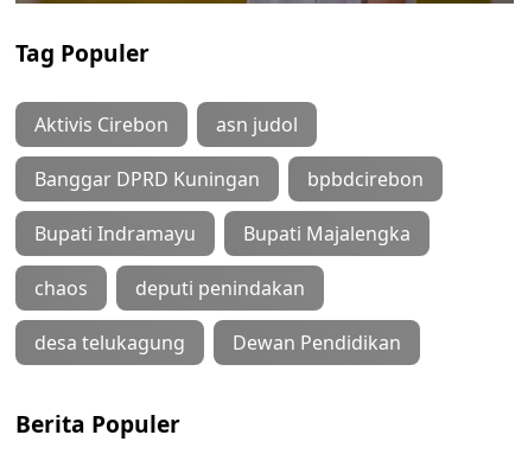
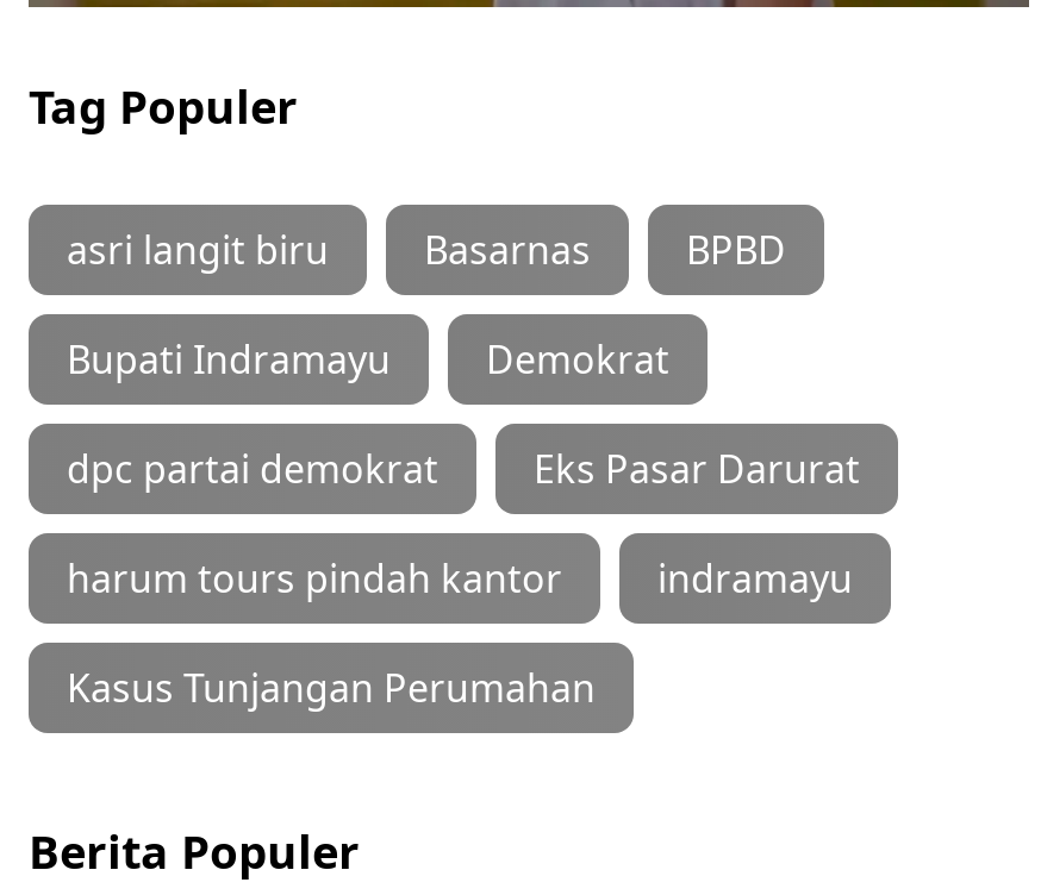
- Aktivis Cirebon
- asn judol
- Banggar DPRD Kuningan
- bpbdcirebon
+ asri langit biru
+ Basarnas
+ BPBD

- Bupati Majalengka
- chaos
- deputi penindakan
- desa telukagung
- Dewan Pendidikan
+ Demokrat
+ dpc partai demokrat
+ Eks Pasar Darurat
+ harum tours pindah kantor
+ indramayu
+ Kasus Tunjangan Perumahan

moved up: Bupati Indramayu
